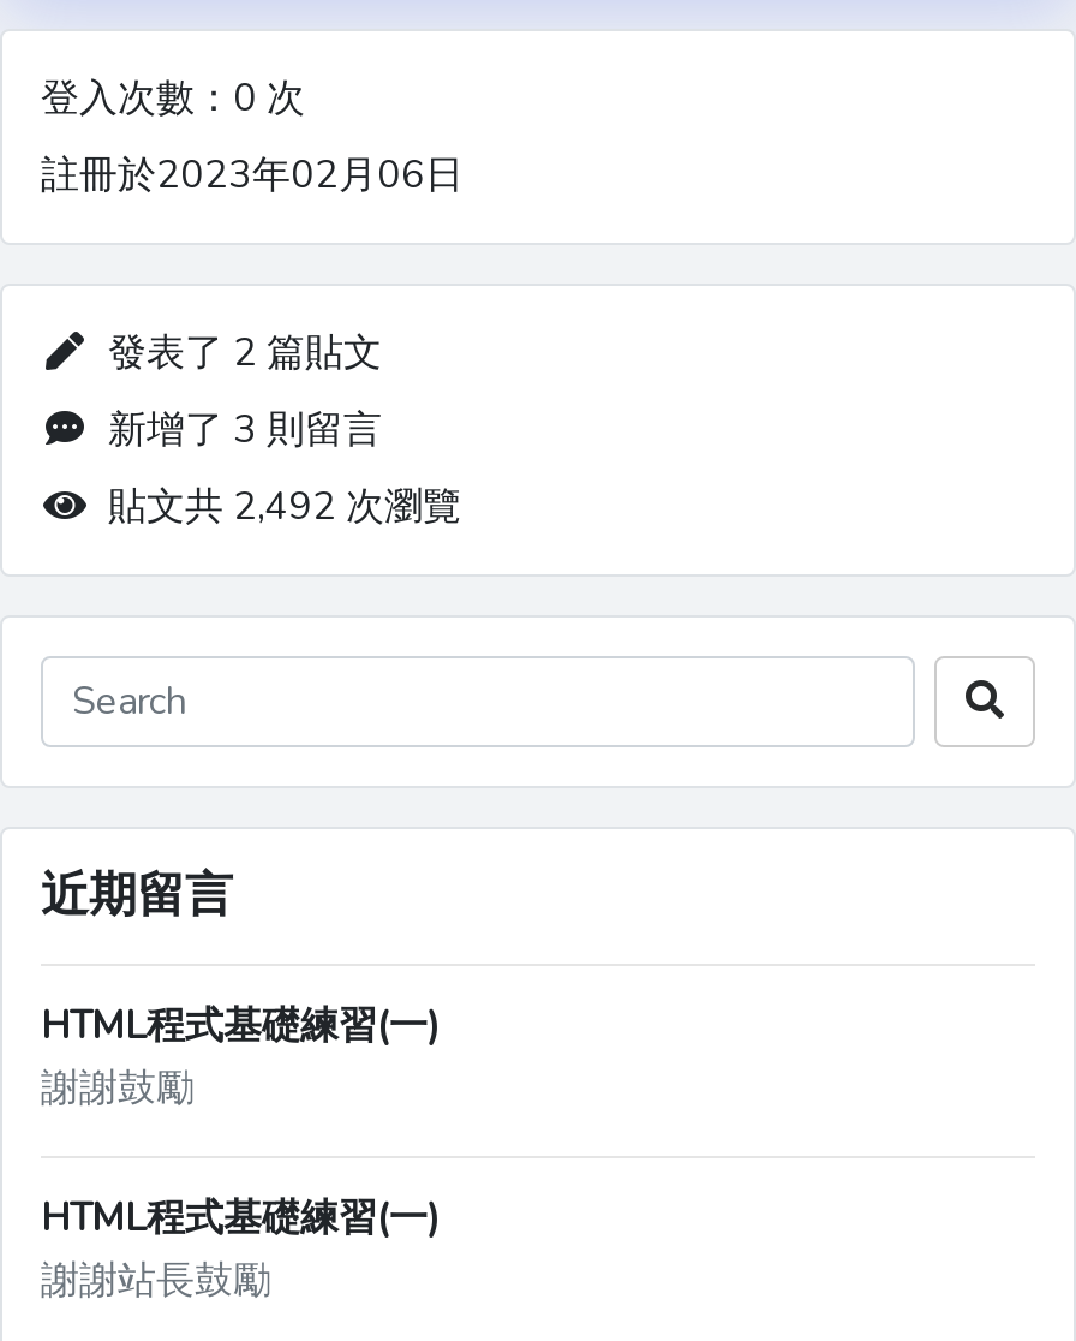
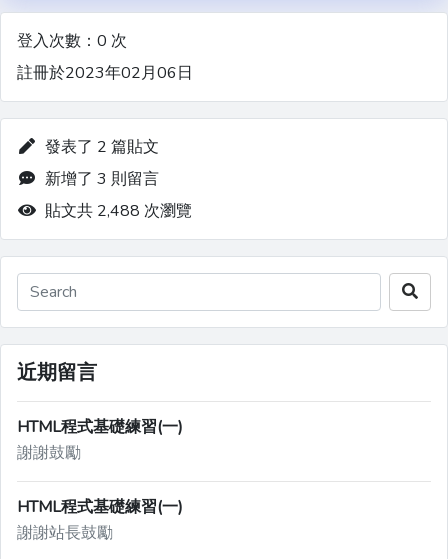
- 貼文共 2,492 次瀏覽
+ 貼文共 2,488 次瀏覽
